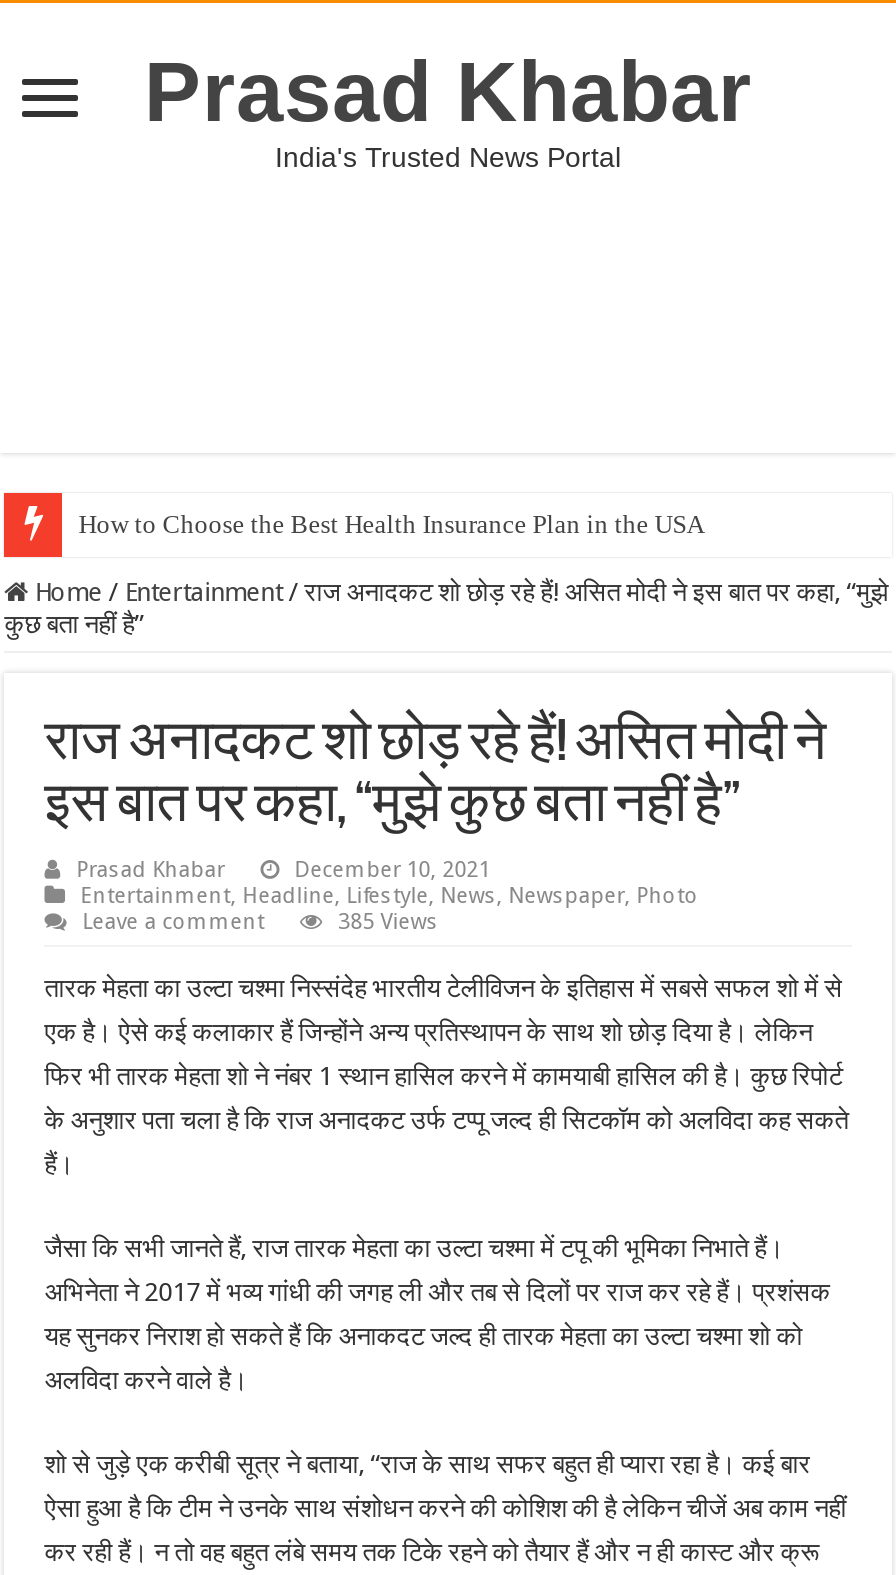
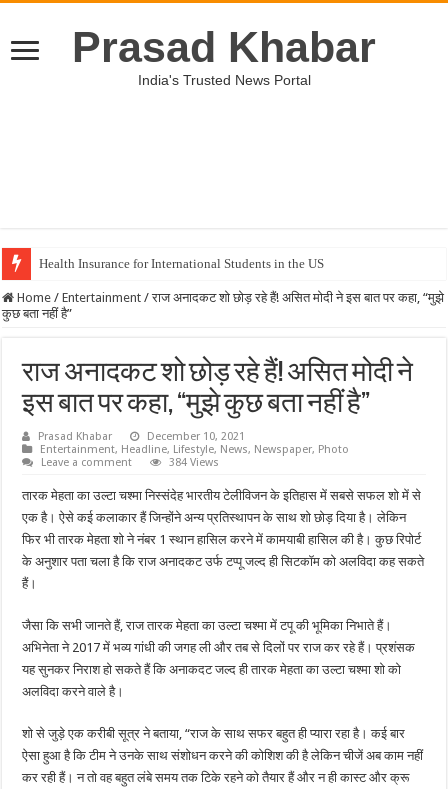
- How to Choose the Best Health Insurance Plan in the USA
+ Health Insurance for International Students in the US

- 385 Views
+ 384 Views
